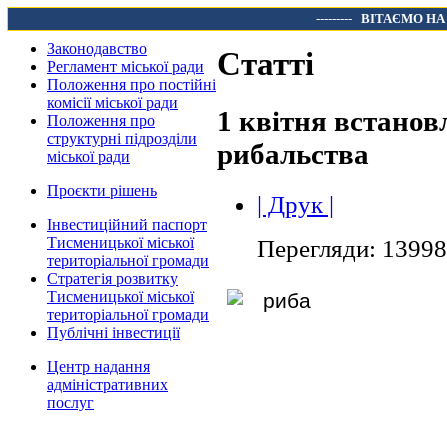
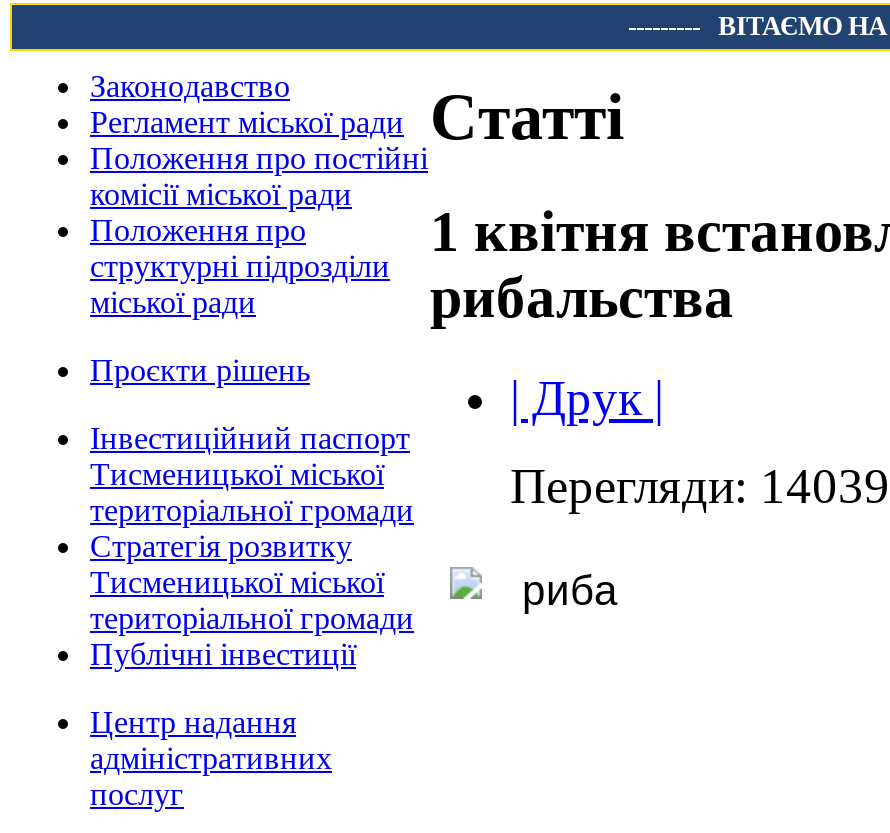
- Перегляди: 13998
+ Перегляди: 14039
